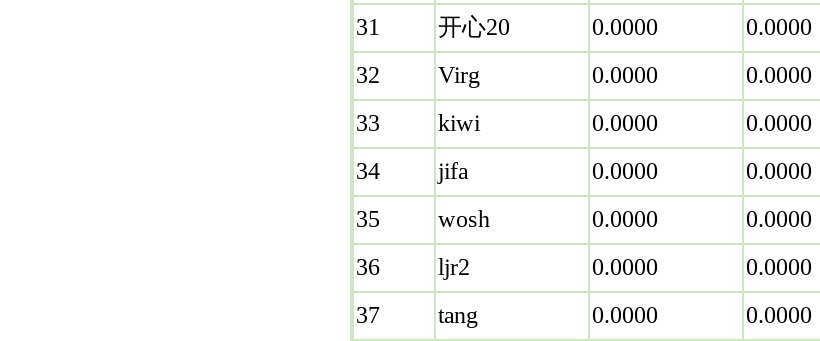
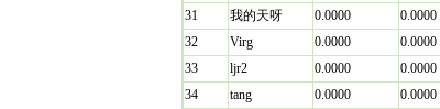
- 开心20
+ 我的天呀

- kiwi
- 0.0000
- 0.0000
- 34
- jifa
- 0.0000
- 0.0000
- 35
- wosh
- 0.0000
- 0.0000
- 36

- 37
+ 34
